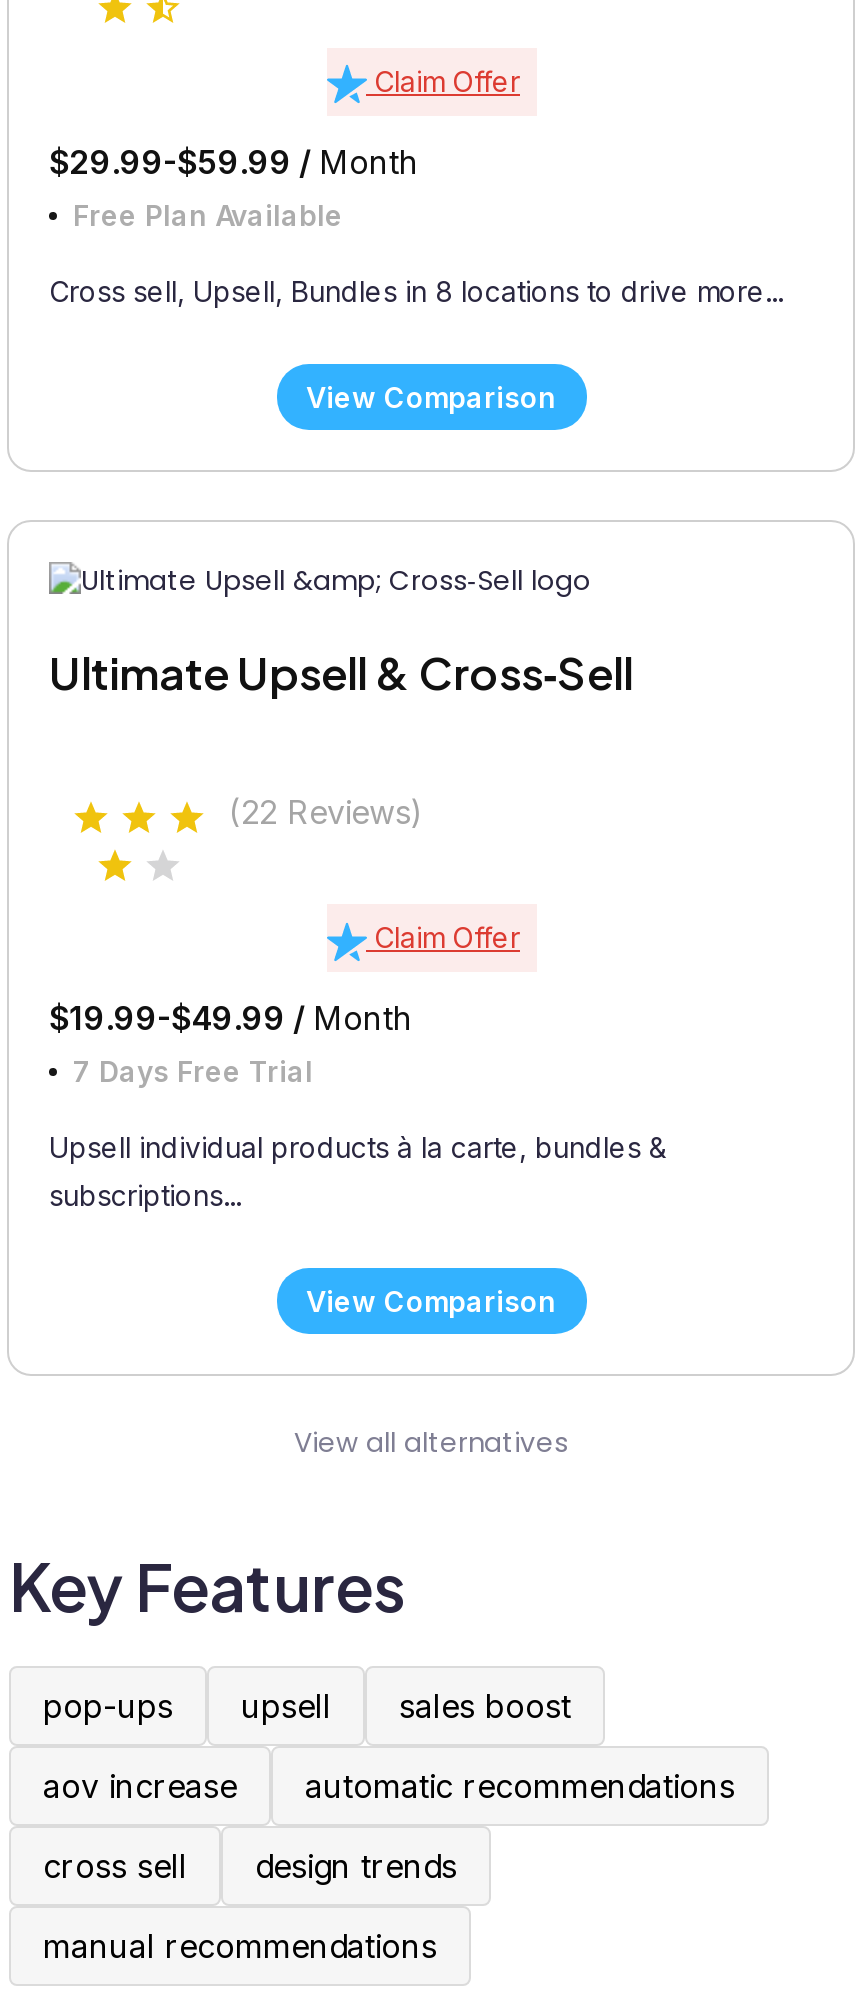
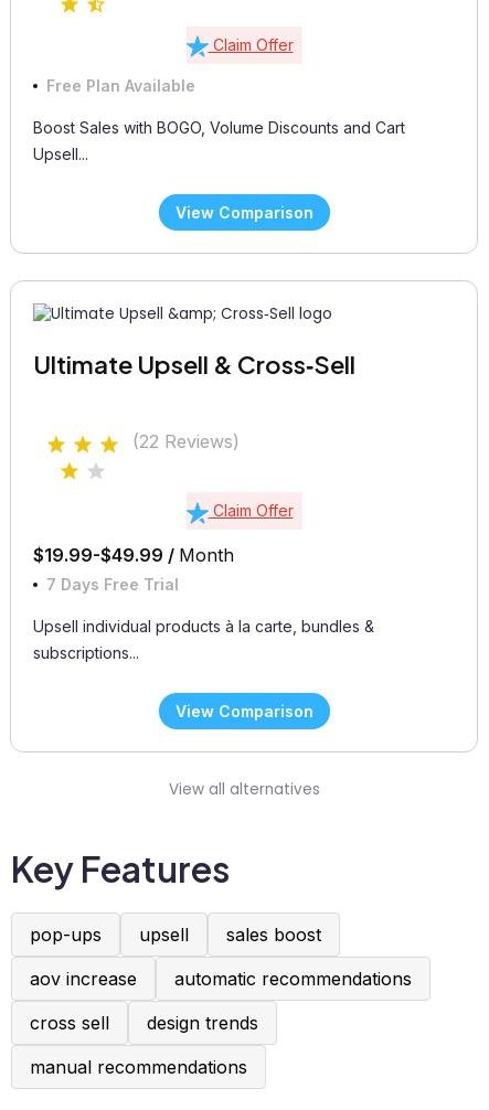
- $29.99-$59.99 / Month

moved up: Free Plan Available

- Cross sell, Upsell, Bundles in 8 locations to drive more...
+ Boost Sales with BOGO, Volume Discounts and Cart
+ Upsell...
